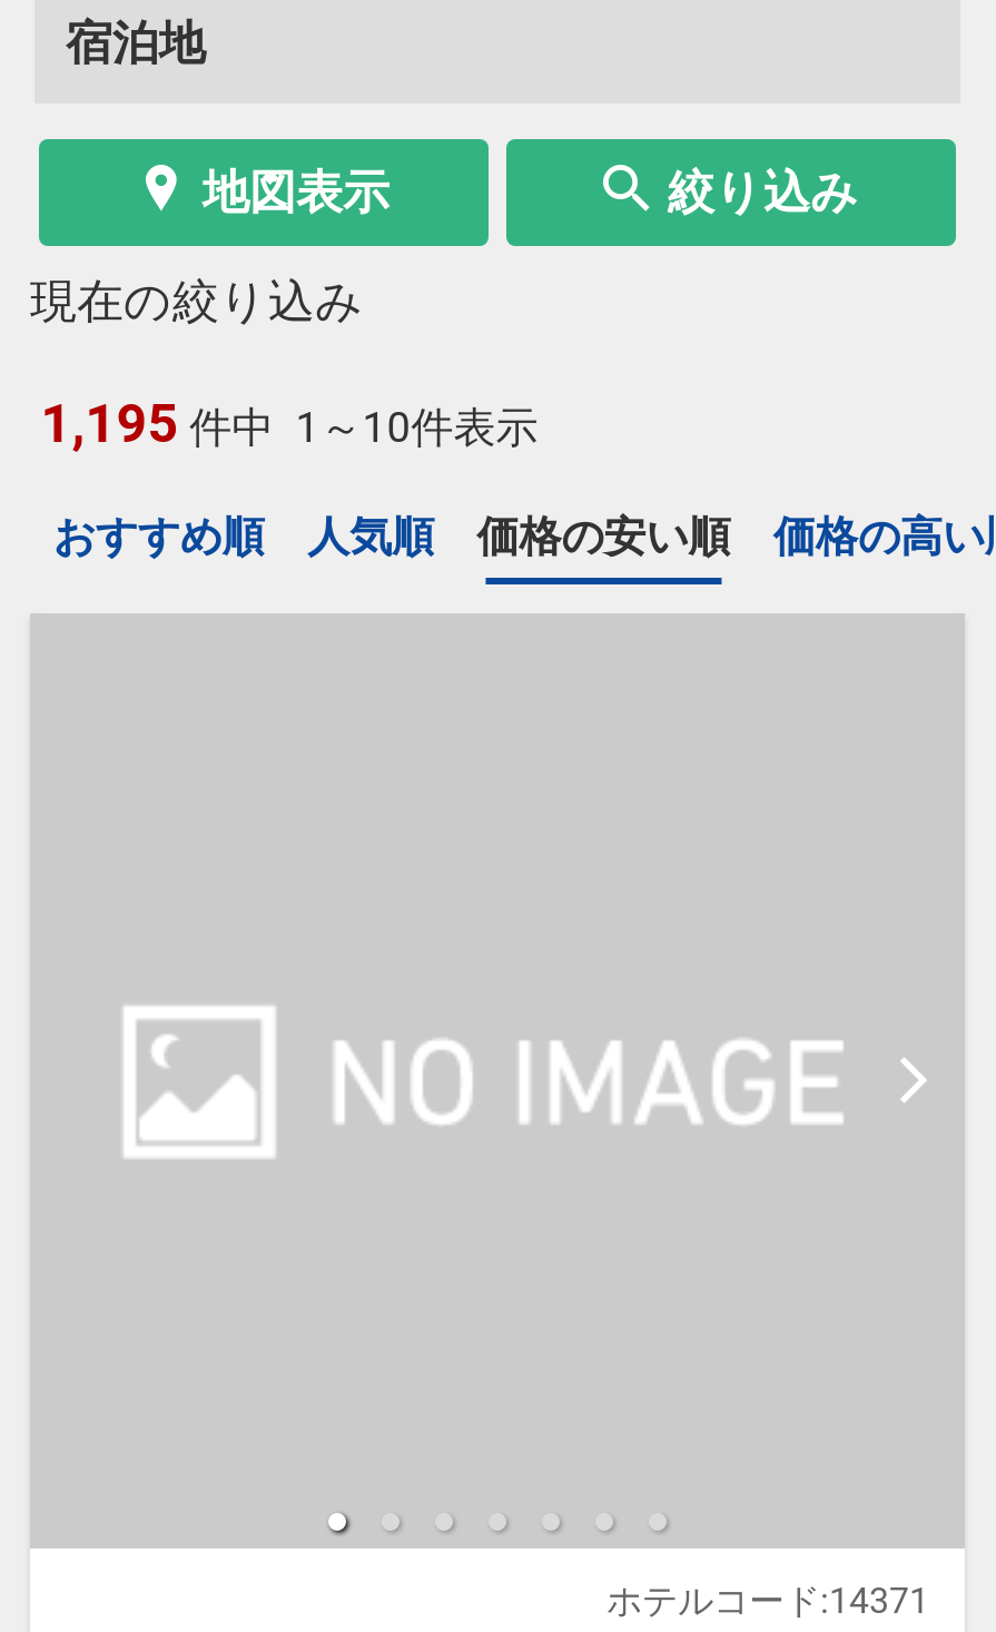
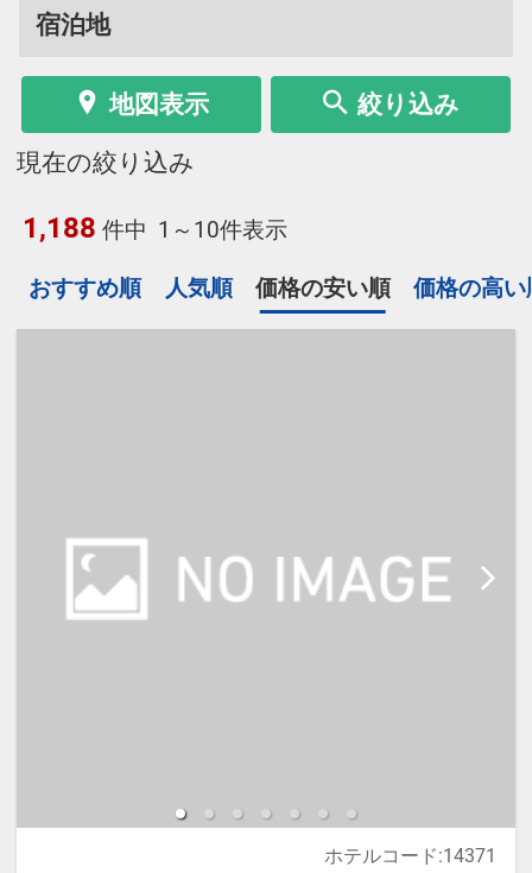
- 1,195 件中 1～10件表示
+ 1,188 件中 1～10件表示
